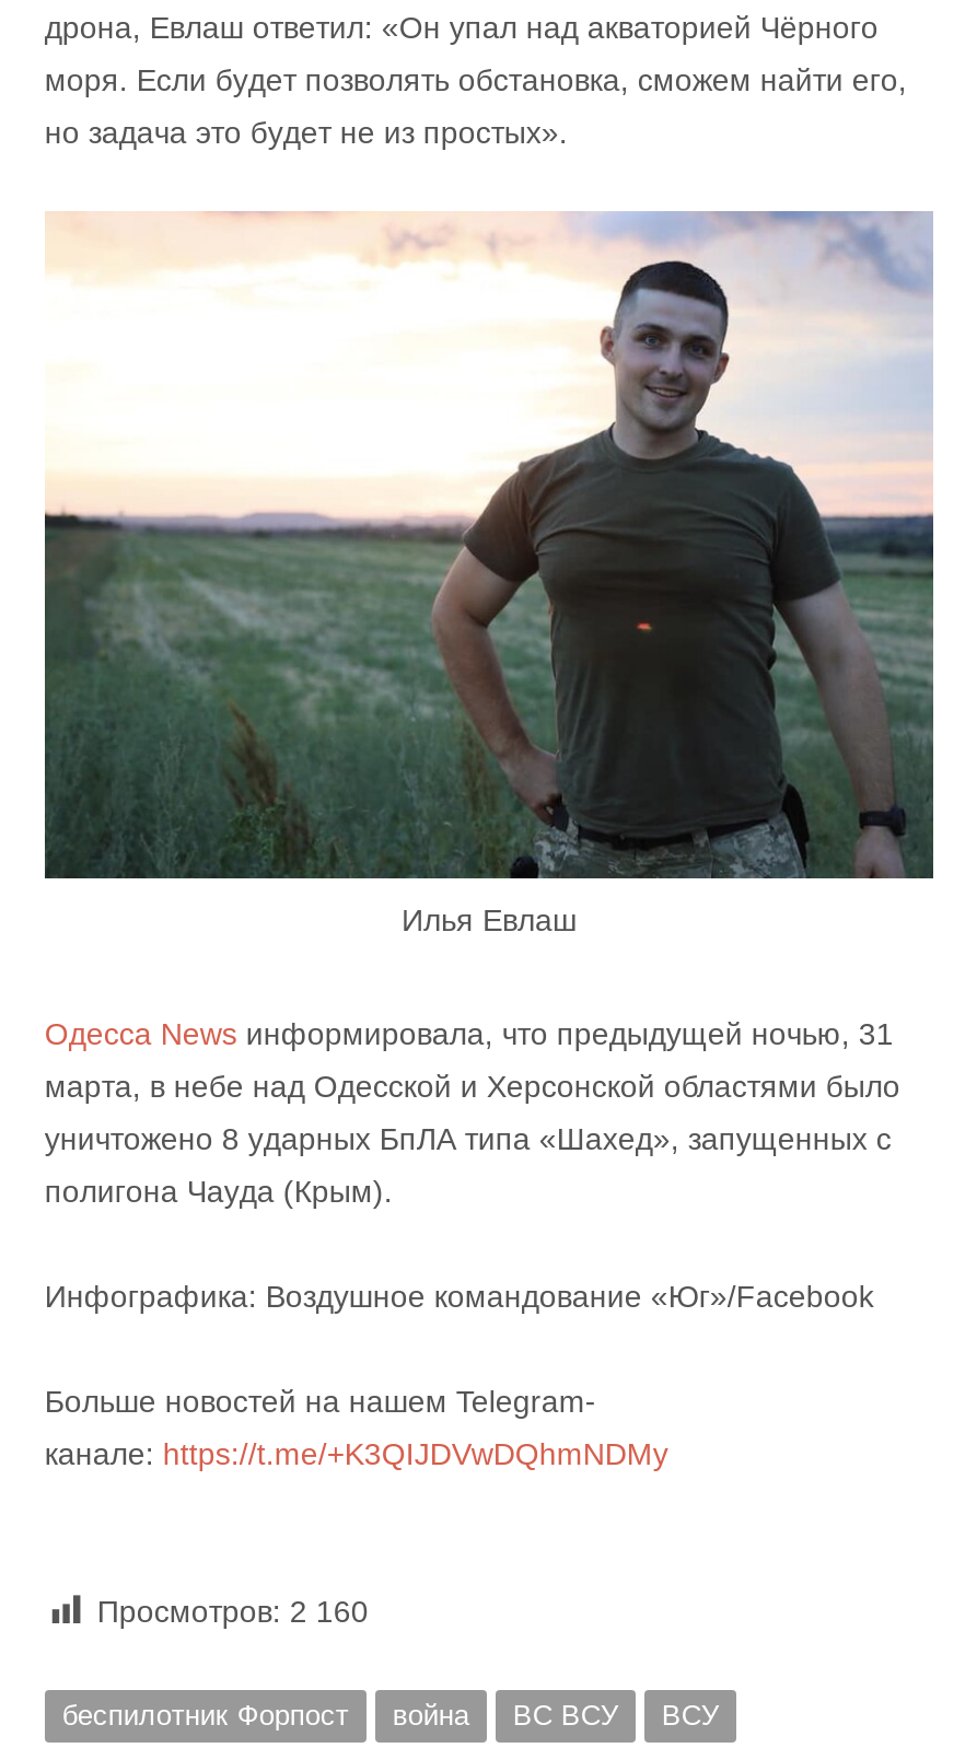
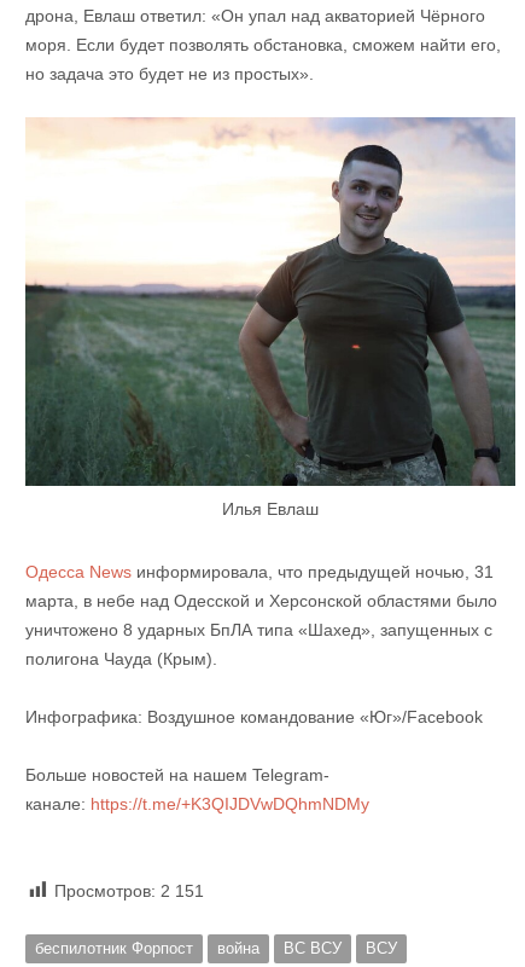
- Просмотров: 2 160
+ Просмотров: 2 151
